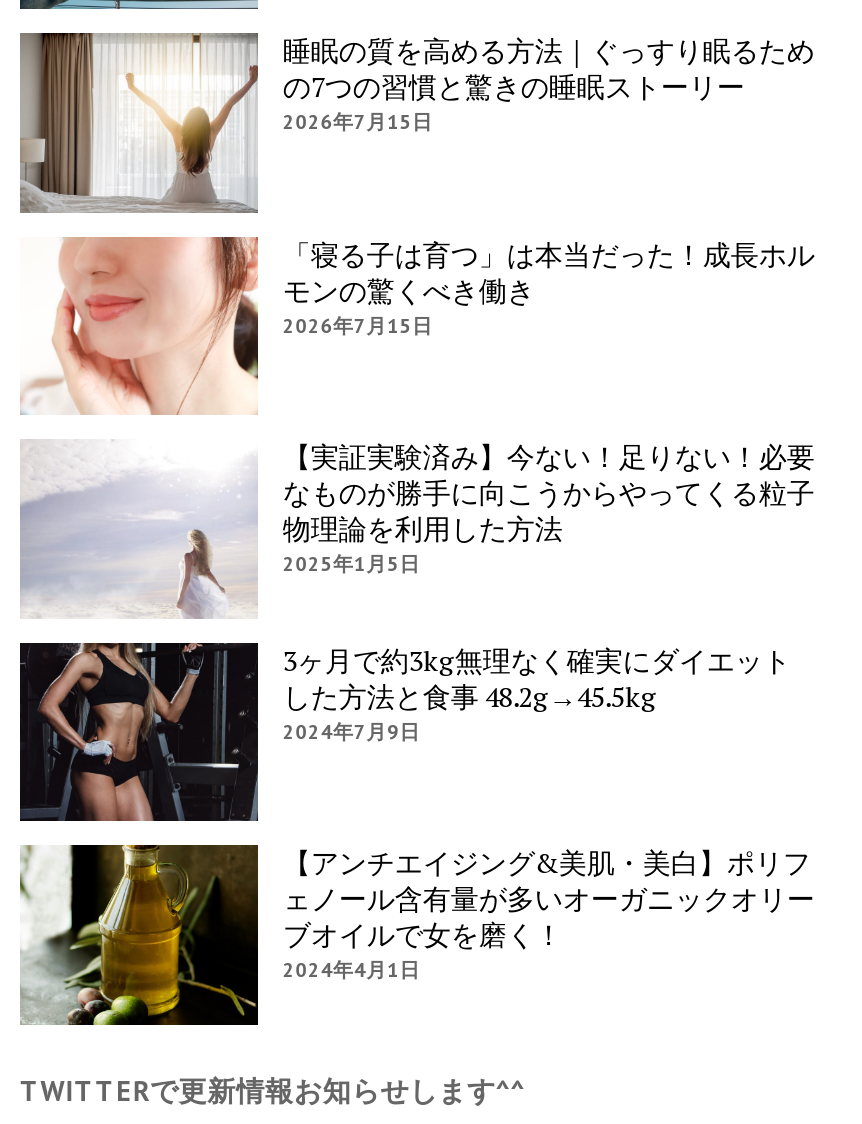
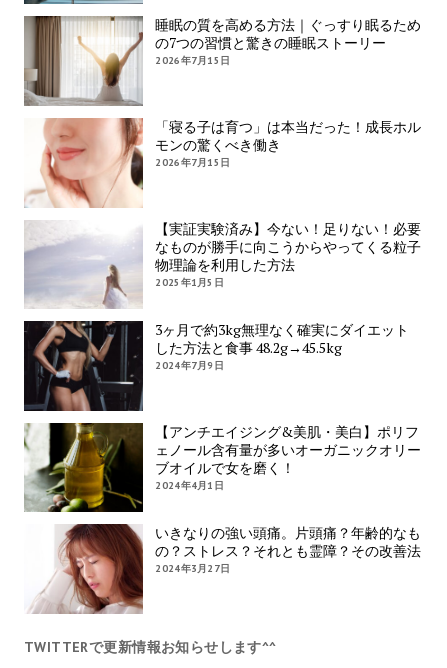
+ [image]
+ いきなりの強い頭痛。片頭痛？年齢的なも
+ の？ストレス？それとも霊障？その改善法
+ 2024年3月27日
